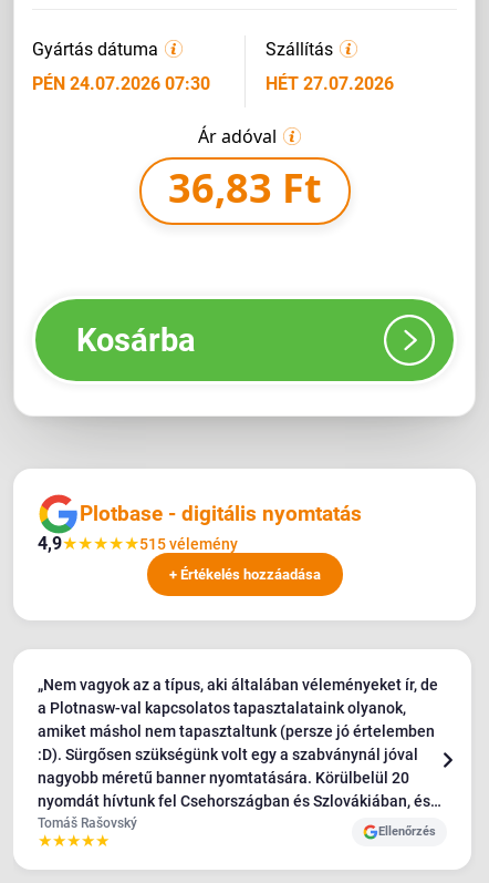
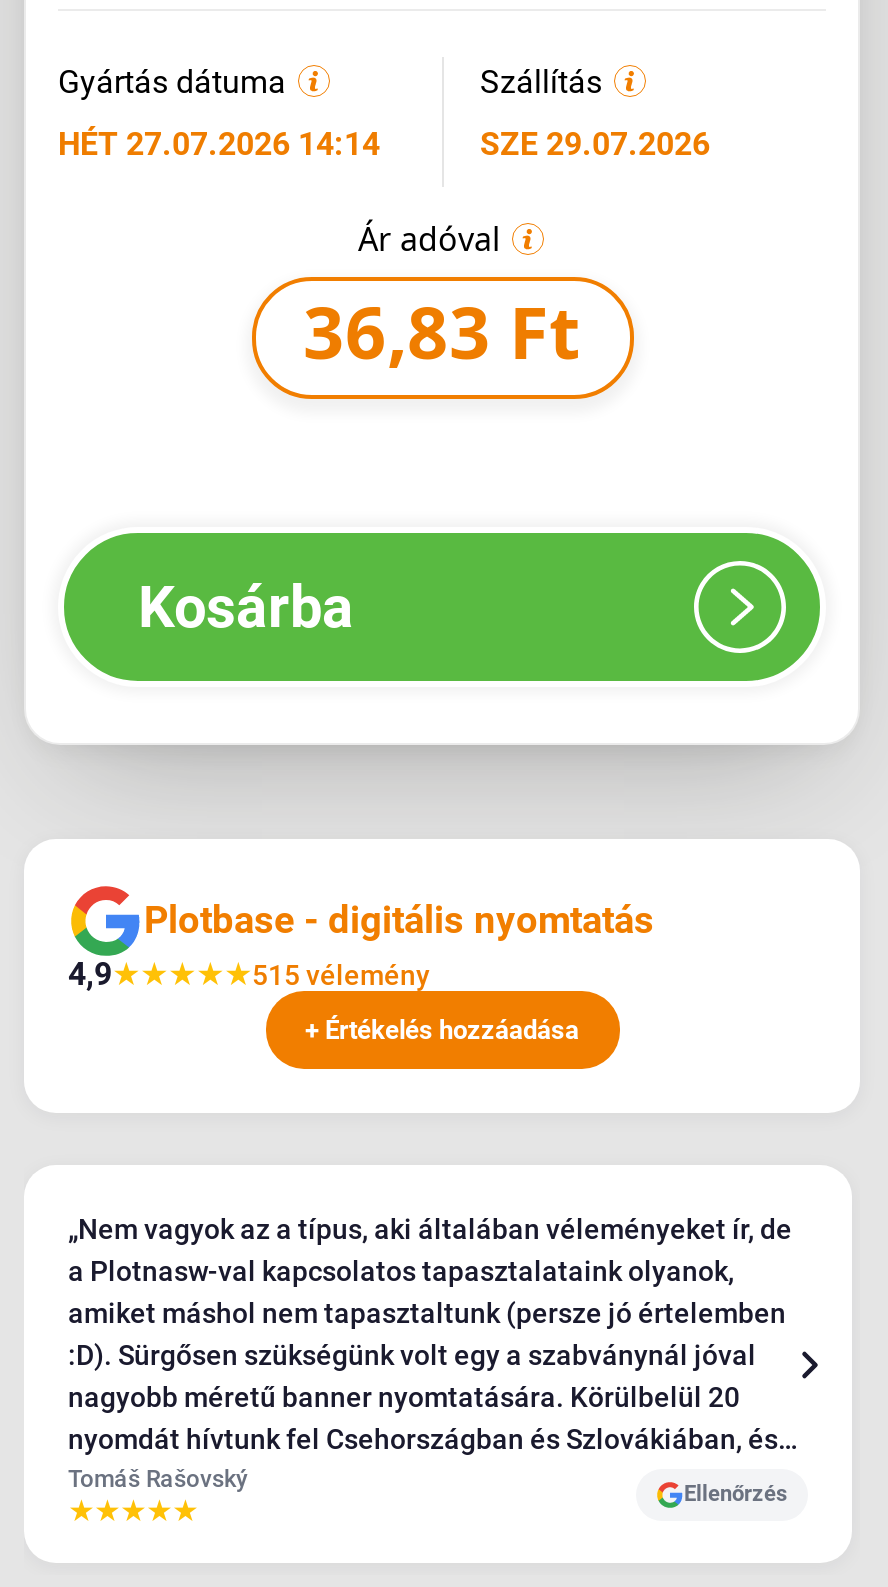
- PÉN 24.07.2026 07:30
+ HÉT 27.07.2026 14:14

- HÉT 27.07.2026
+ SZE 29.07.2026
